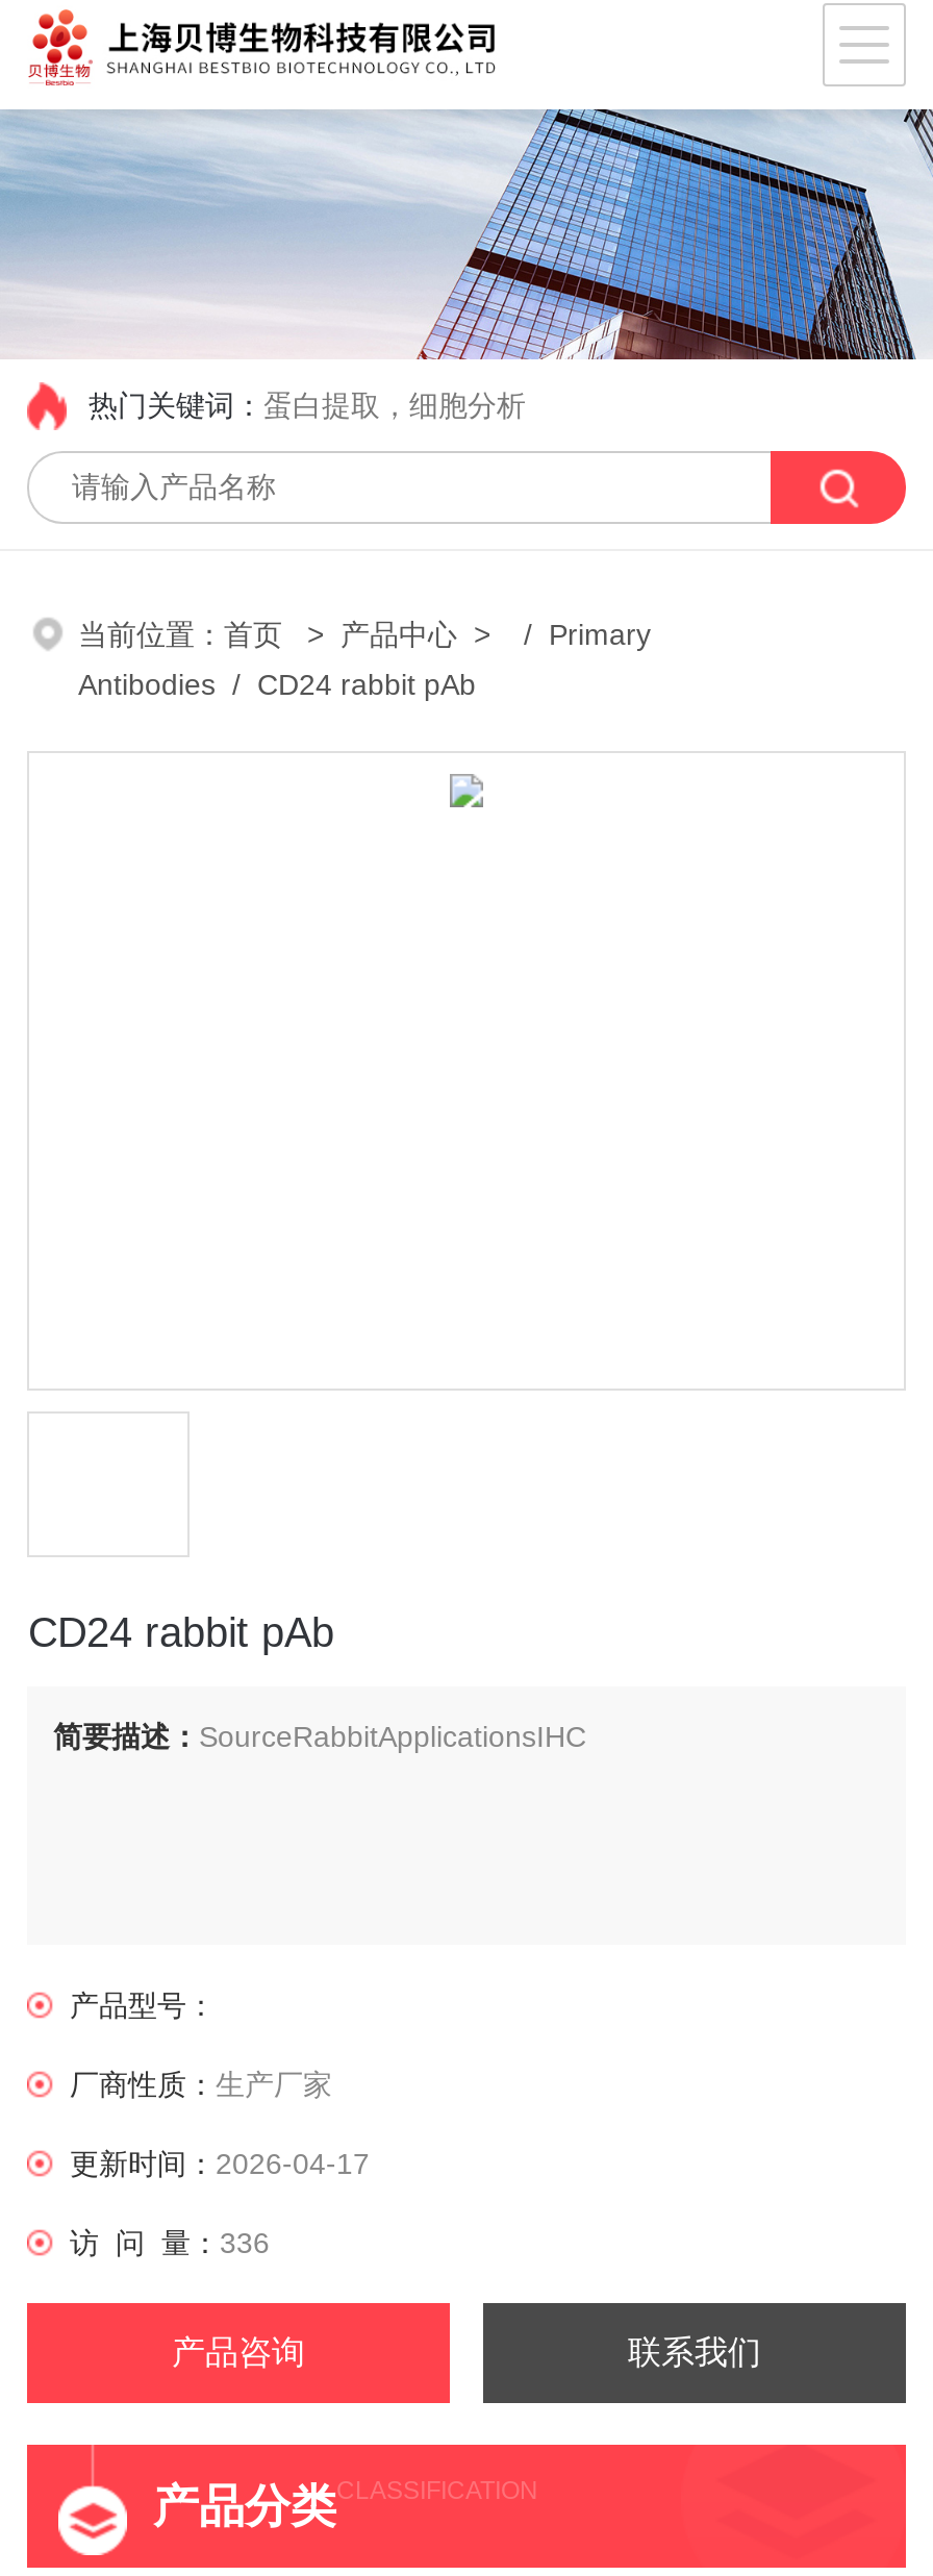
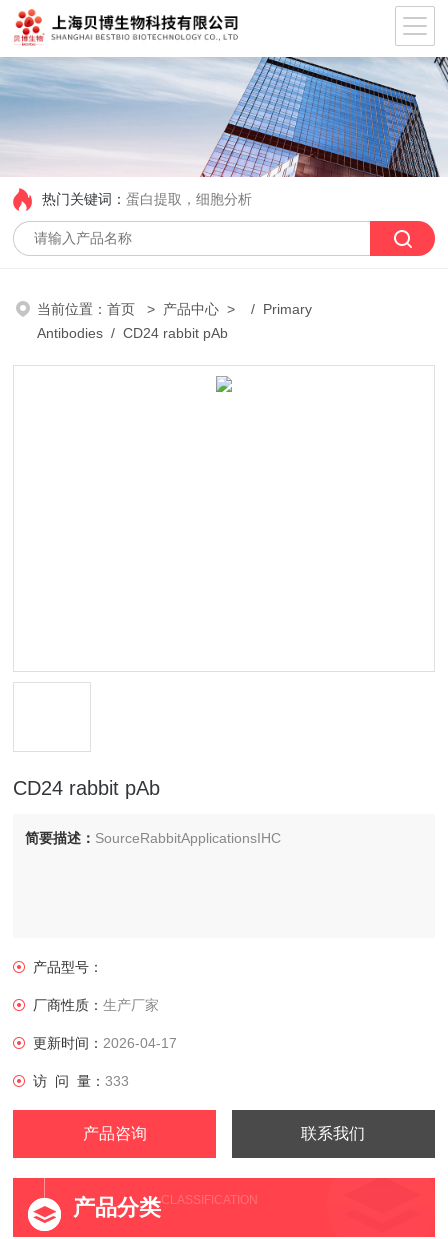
- 访 问 量：336
+ 访 问 量：333
